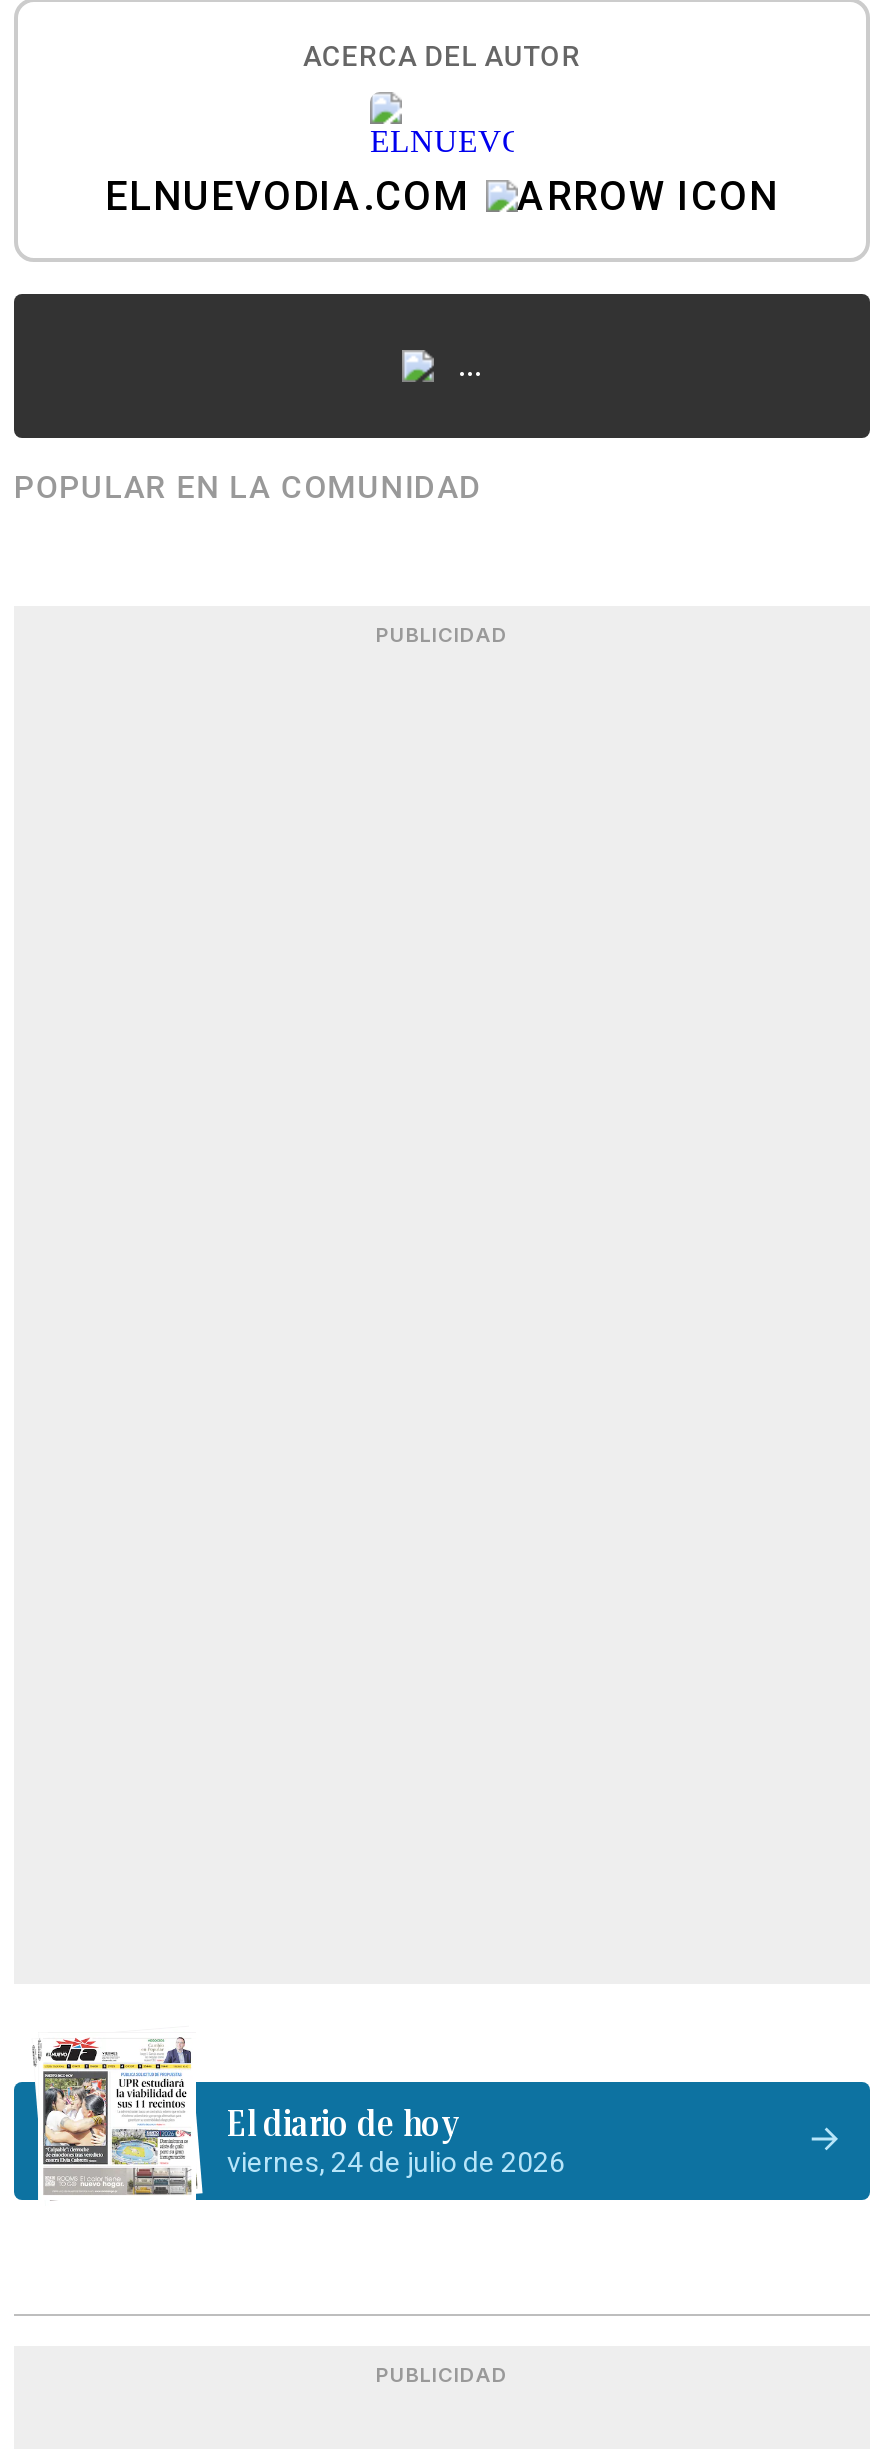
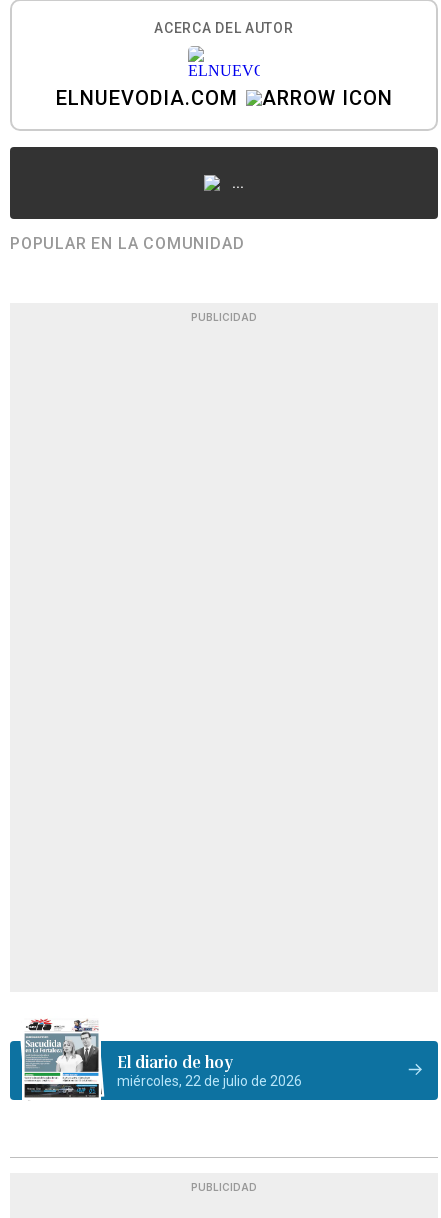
- [image]
- viernes, 24 de julio de 2026
+ [image]
+ miércoles, 22 de julio de 2026
